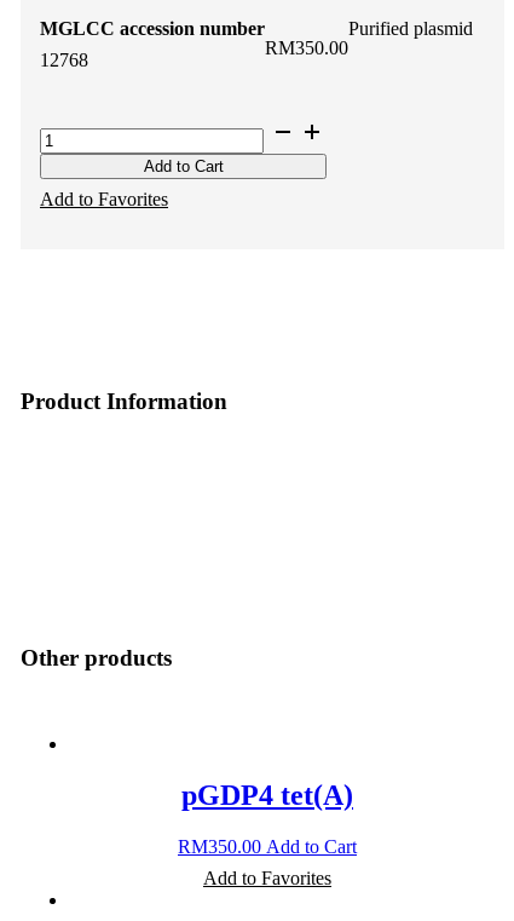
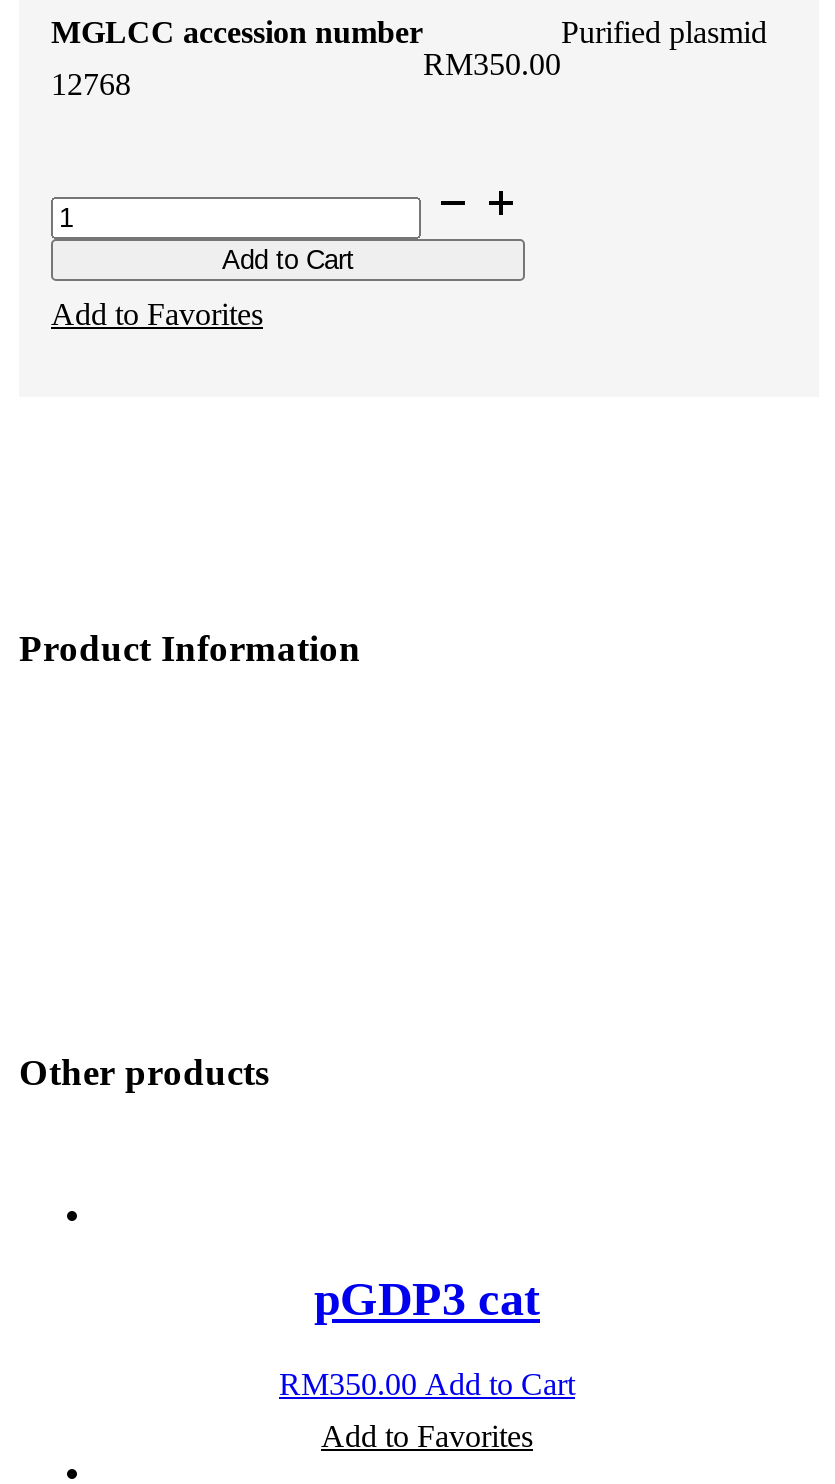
- pGDP4 tet(A)
+ pGDP3 cat
